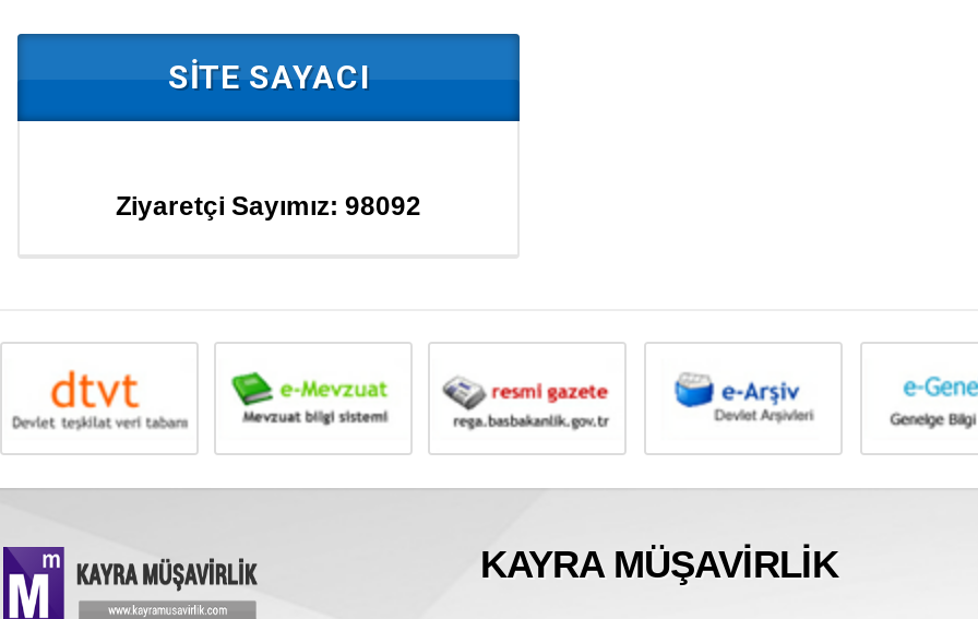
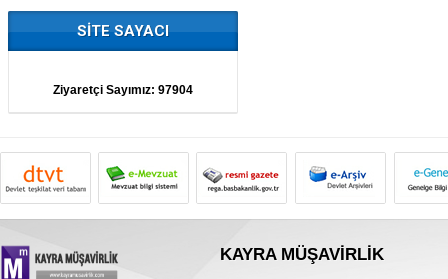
- Ziyaretçi Sayımız: 98092
+ Ziyaretçi Sayımız: 97904
